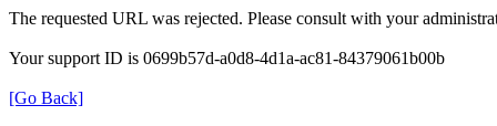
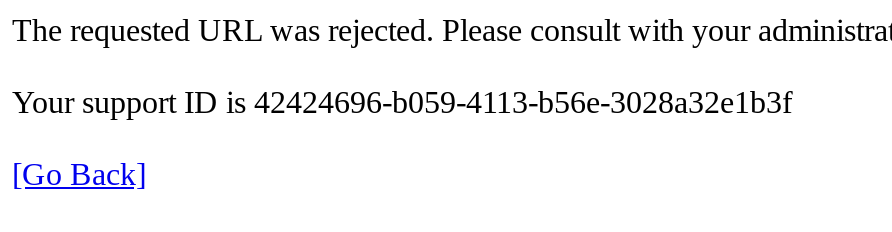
- Your support ID is 0699b57d-a0d8-4d1a-ac81-84379061b00b
+ Your support ID is 42424696-b059-4113-b56e-3028a32e1b3f
